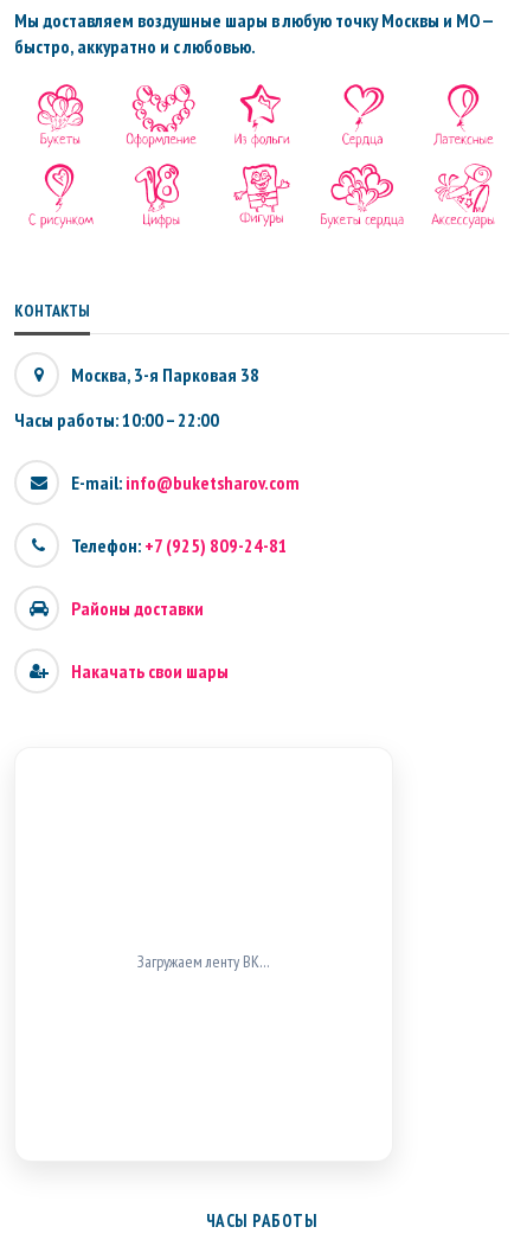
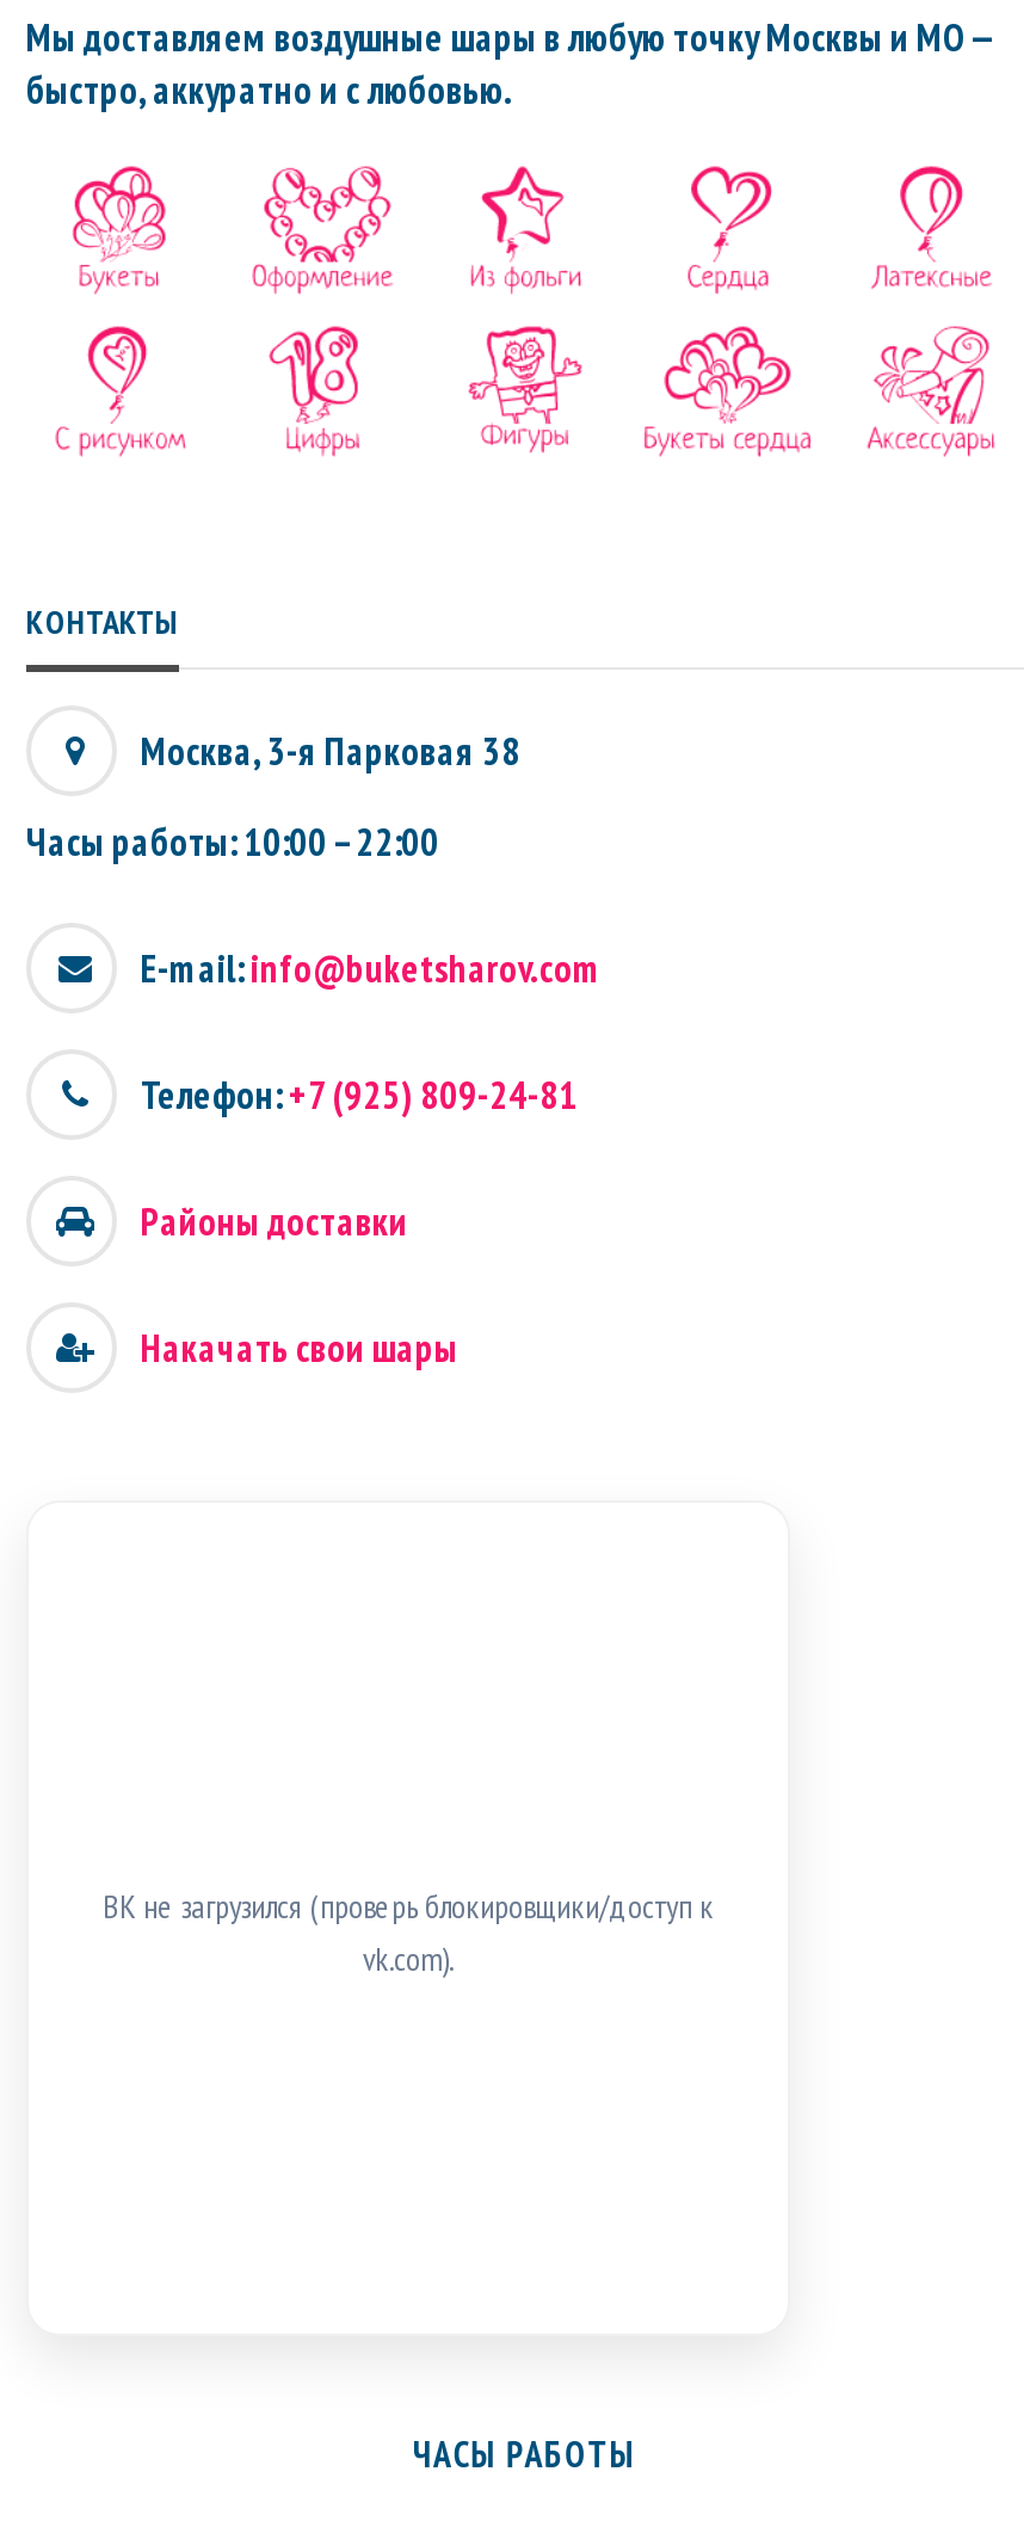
- Загружаем ленту ВК…
+ ВК не загрузился (проверь блокировщики/доступ к
+ vk.com).
